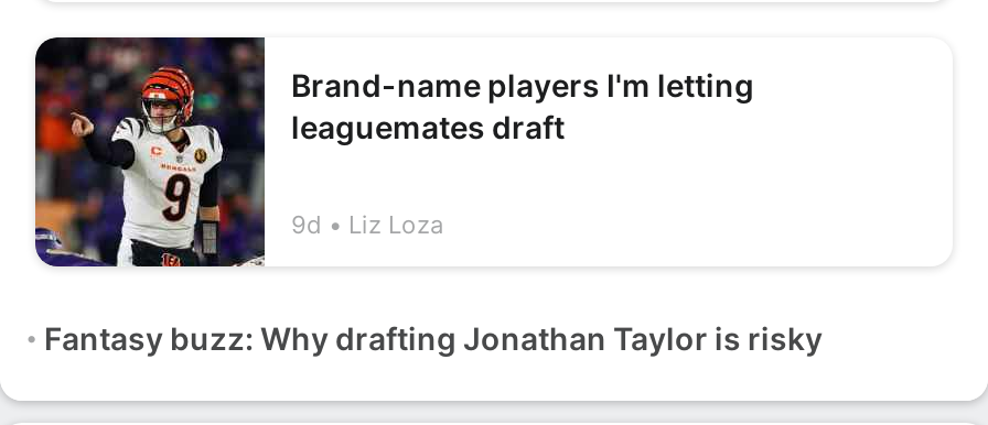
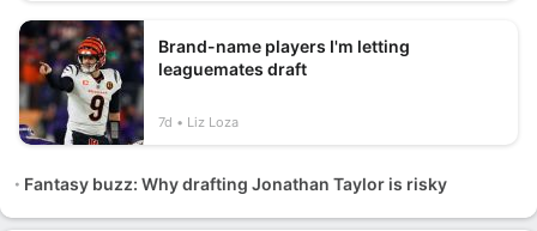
- 9d Liz Loza
+ 7d Liz Loza
